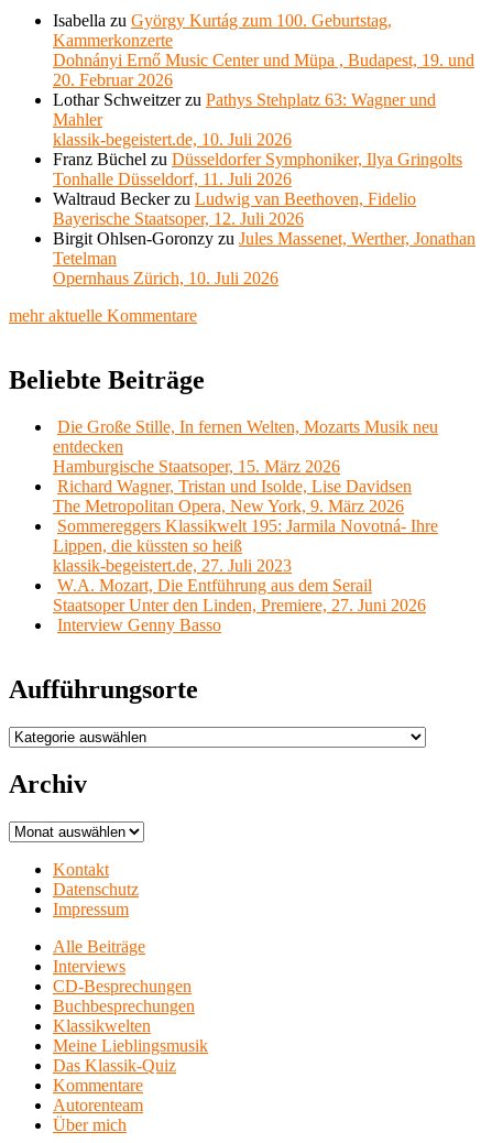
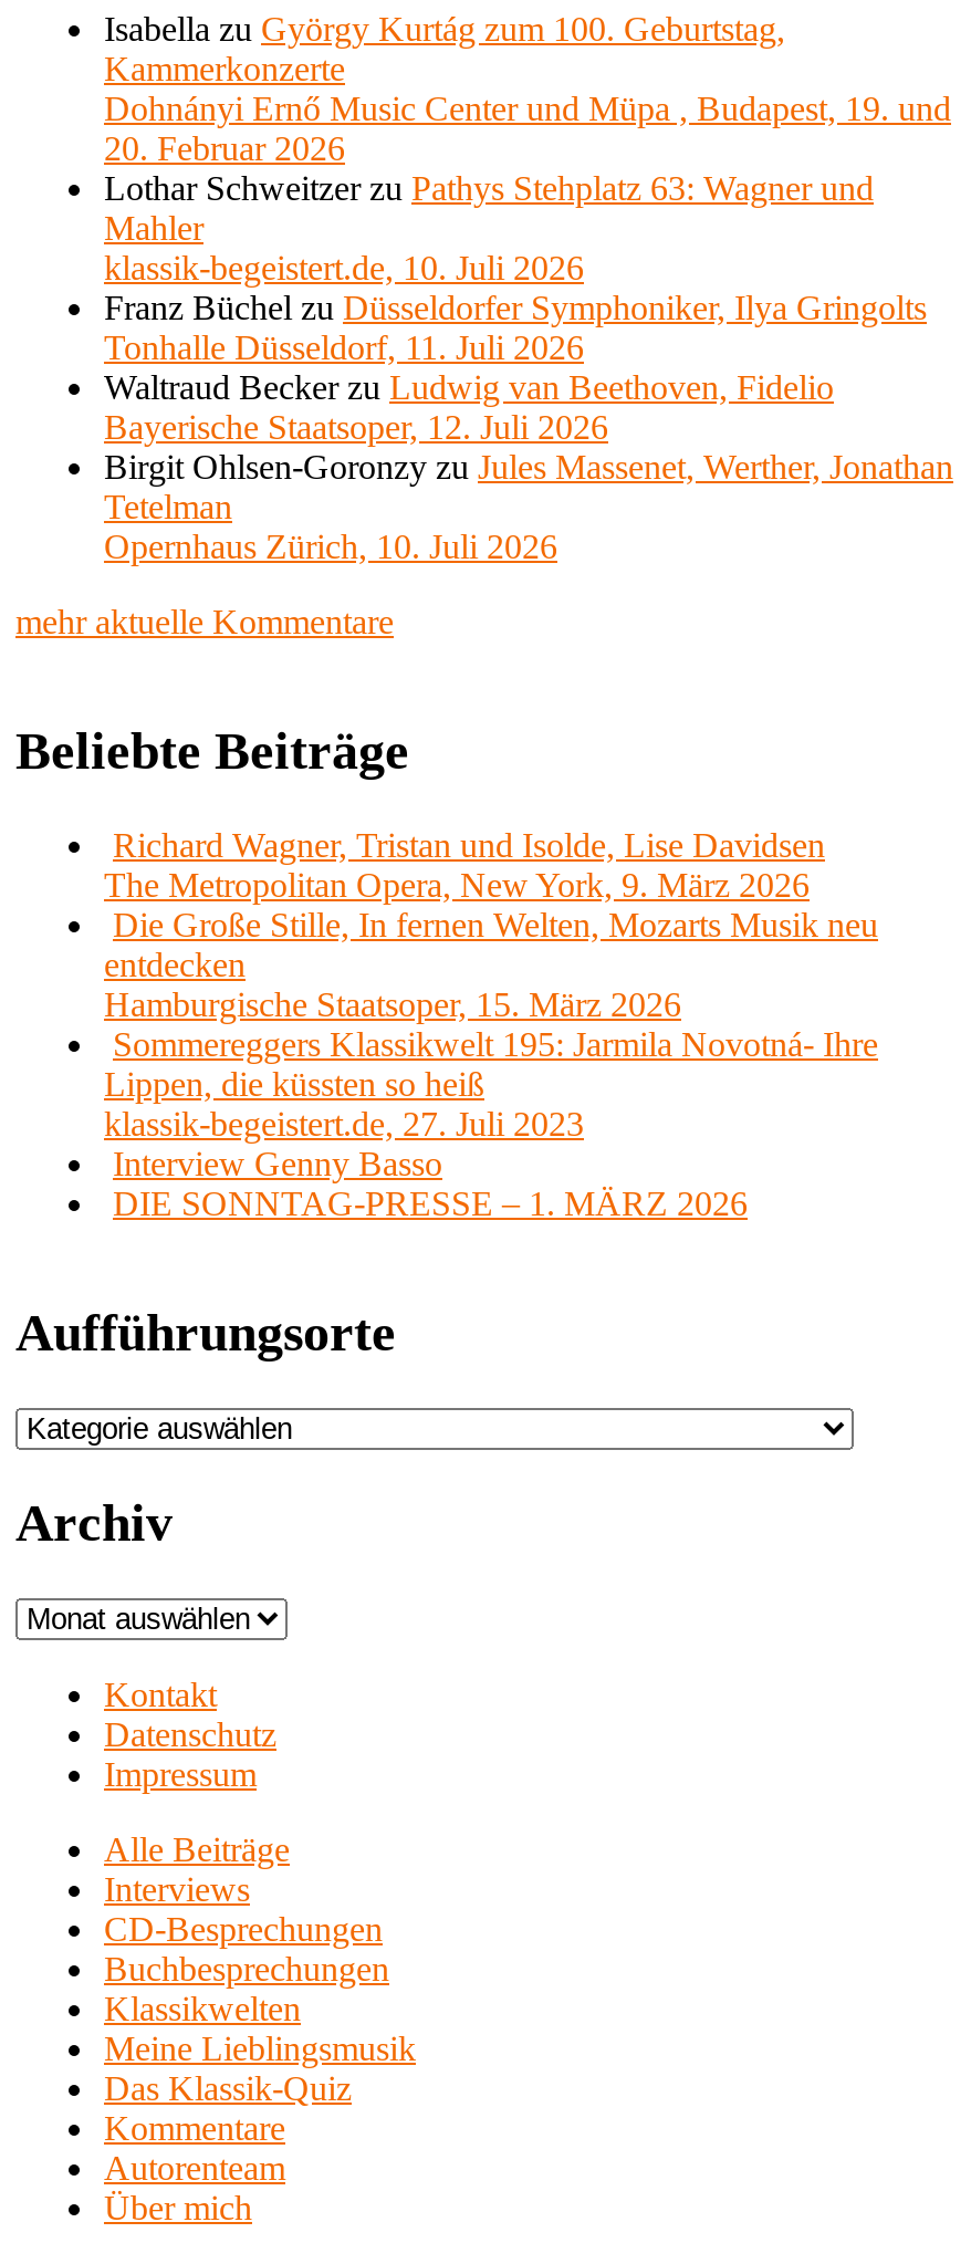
moved down: Die Große Stille, In fernen Welten, Mozarts Musik neu | entdecken | Hamburgische Staatsoper, 15. März 2026

moved up: Richard Wagner, Tristan und Isolde, Lise Davidsen | The Metropolitan Opera, New York, 9. März 2026

- W.A. Mozart, Die Entführung aus dem Serail
- Staatsoper Unter den Linden, Premiere, 27. Juni 2026

moved up: Interview Genny Basso

+ DIE SONNTAG-PRESSE – 1. MÄRZ 2026
